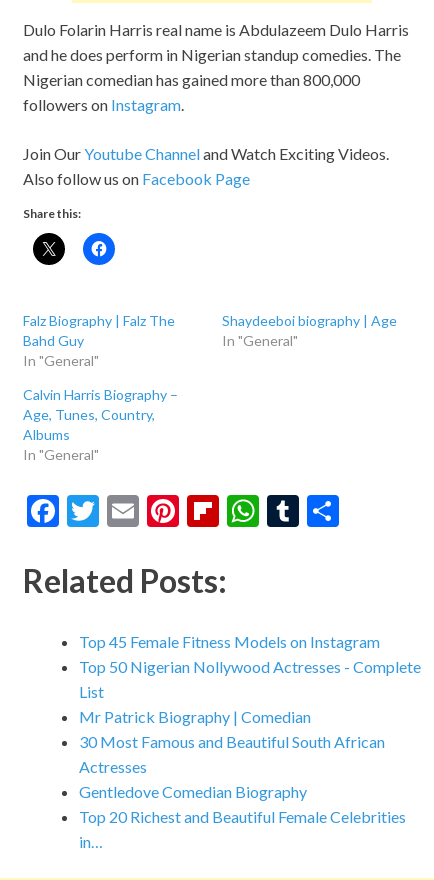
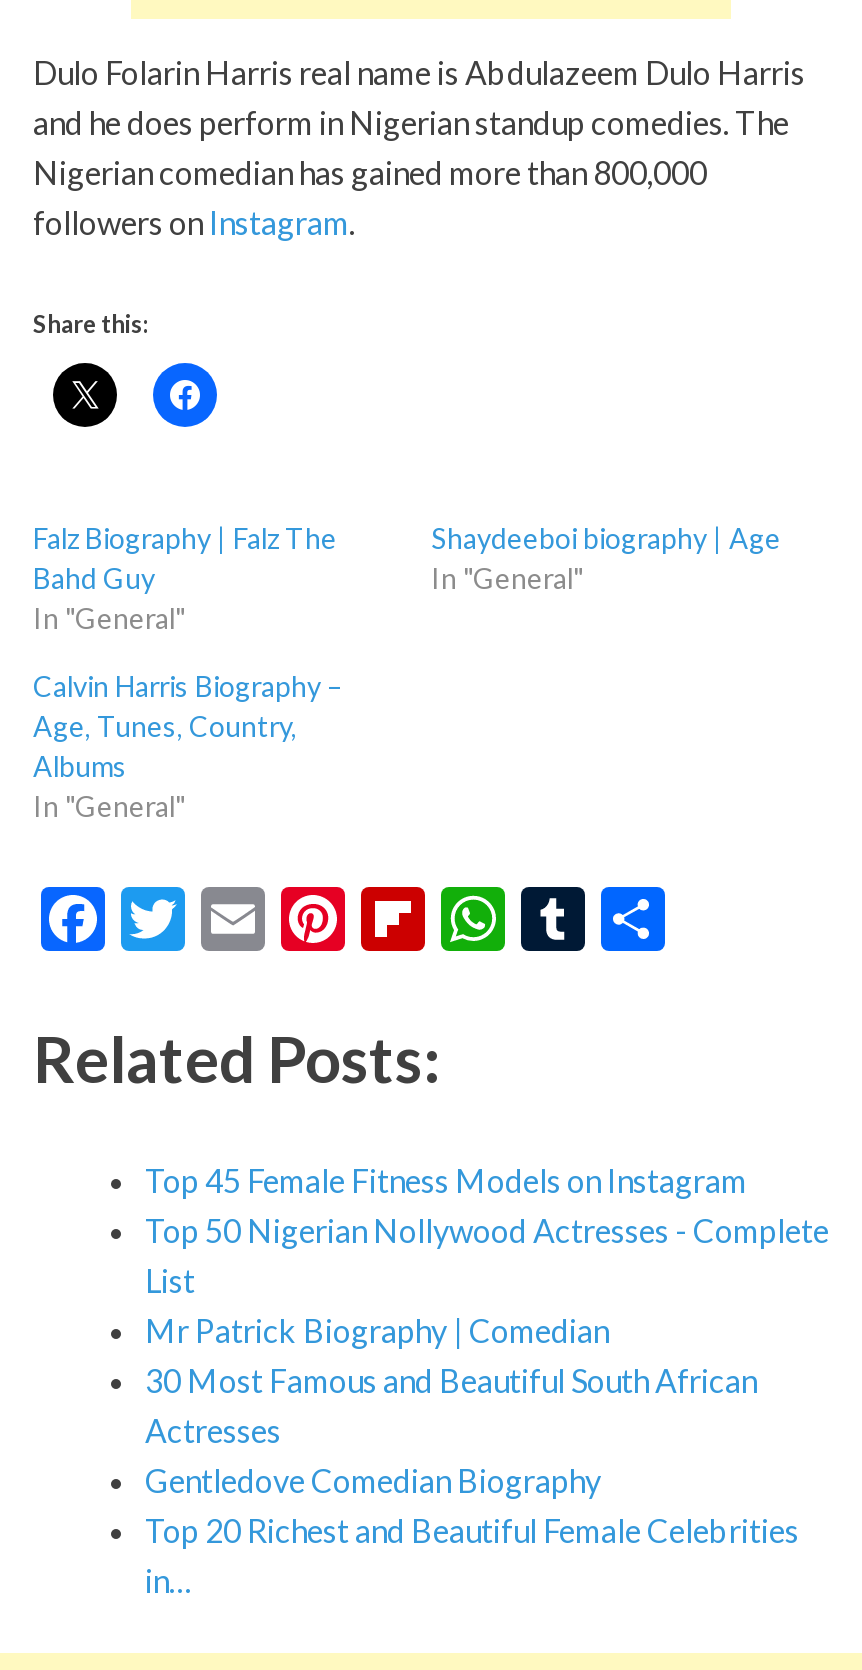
- Join Our Youtube Channel and Watch Exciting Videos.
- Also follow us on Facebook Page
